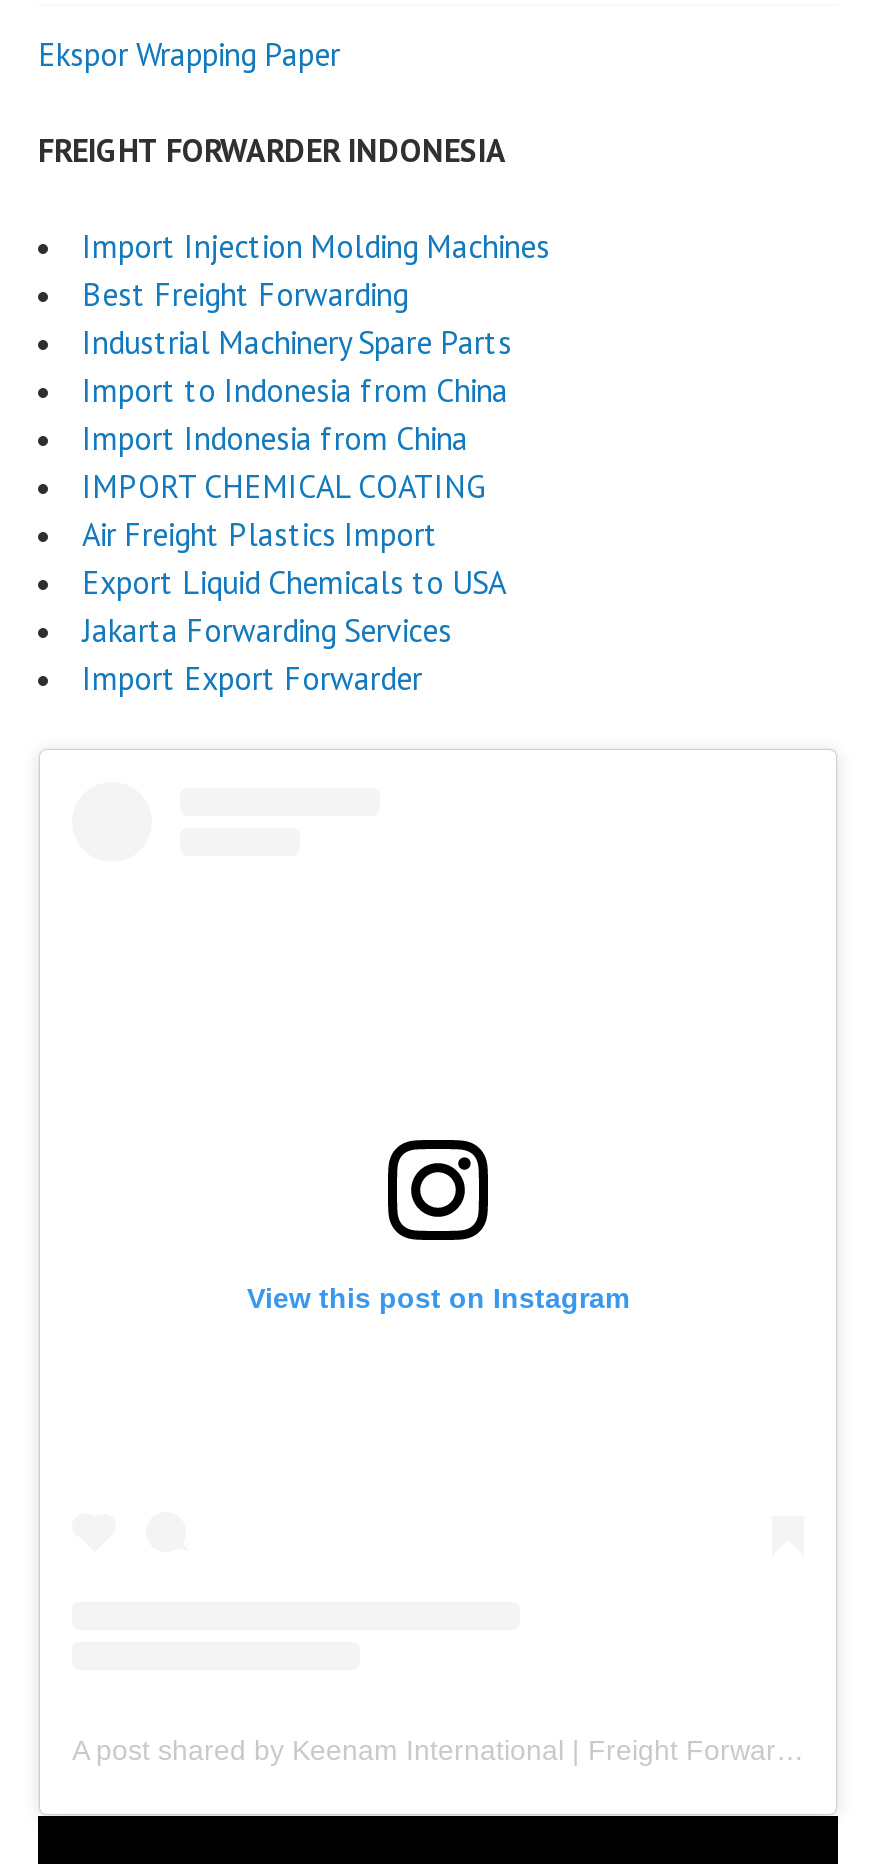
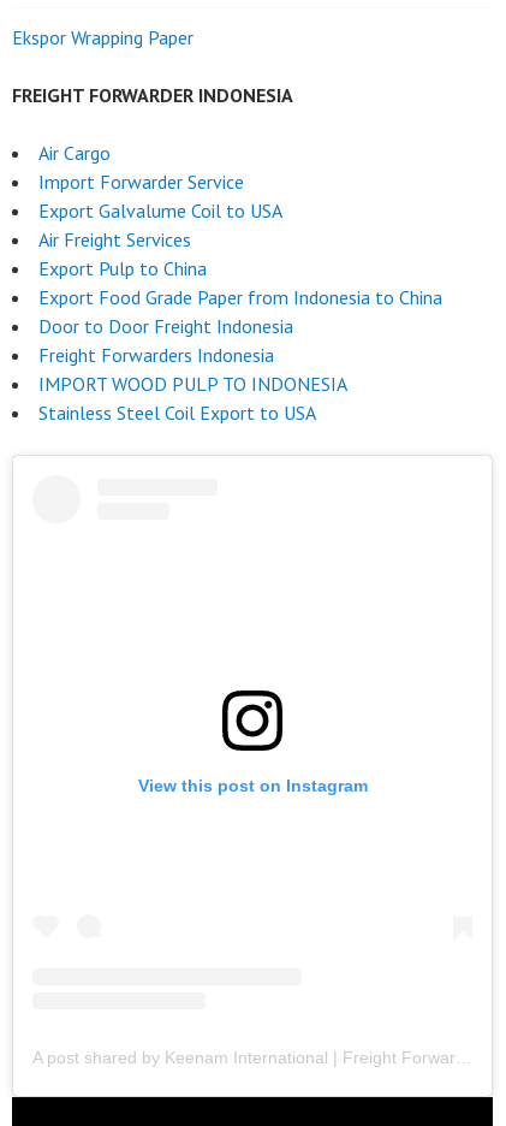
- Import Injection Molding Machines
- Best Freight Forwarding
- Industrial Machinery Spare Parts
- Import to Indonesia from China
- Import Indonesia from China
- IMPORT CHEMICAL COATING
- Air Freight Plastics Import
- Export Liquid Chemicals to USA
- Jakarta Forwarding Services
- Import Export Forwarder
+ Air Cargo
+ Import Forwarder Service
+ Export Galvalume Coil to USA
+ Air Freight Services
+ Export Pulp to China
+ Export Food Grade Paper from Indonesia to China
+ Door to Door Freight Indonesia
+ Freight Forwarders Indonesia
+ IMPORT WOOD PULP TO INDONESIA
+ Stainless Steel Coil Export to USA
